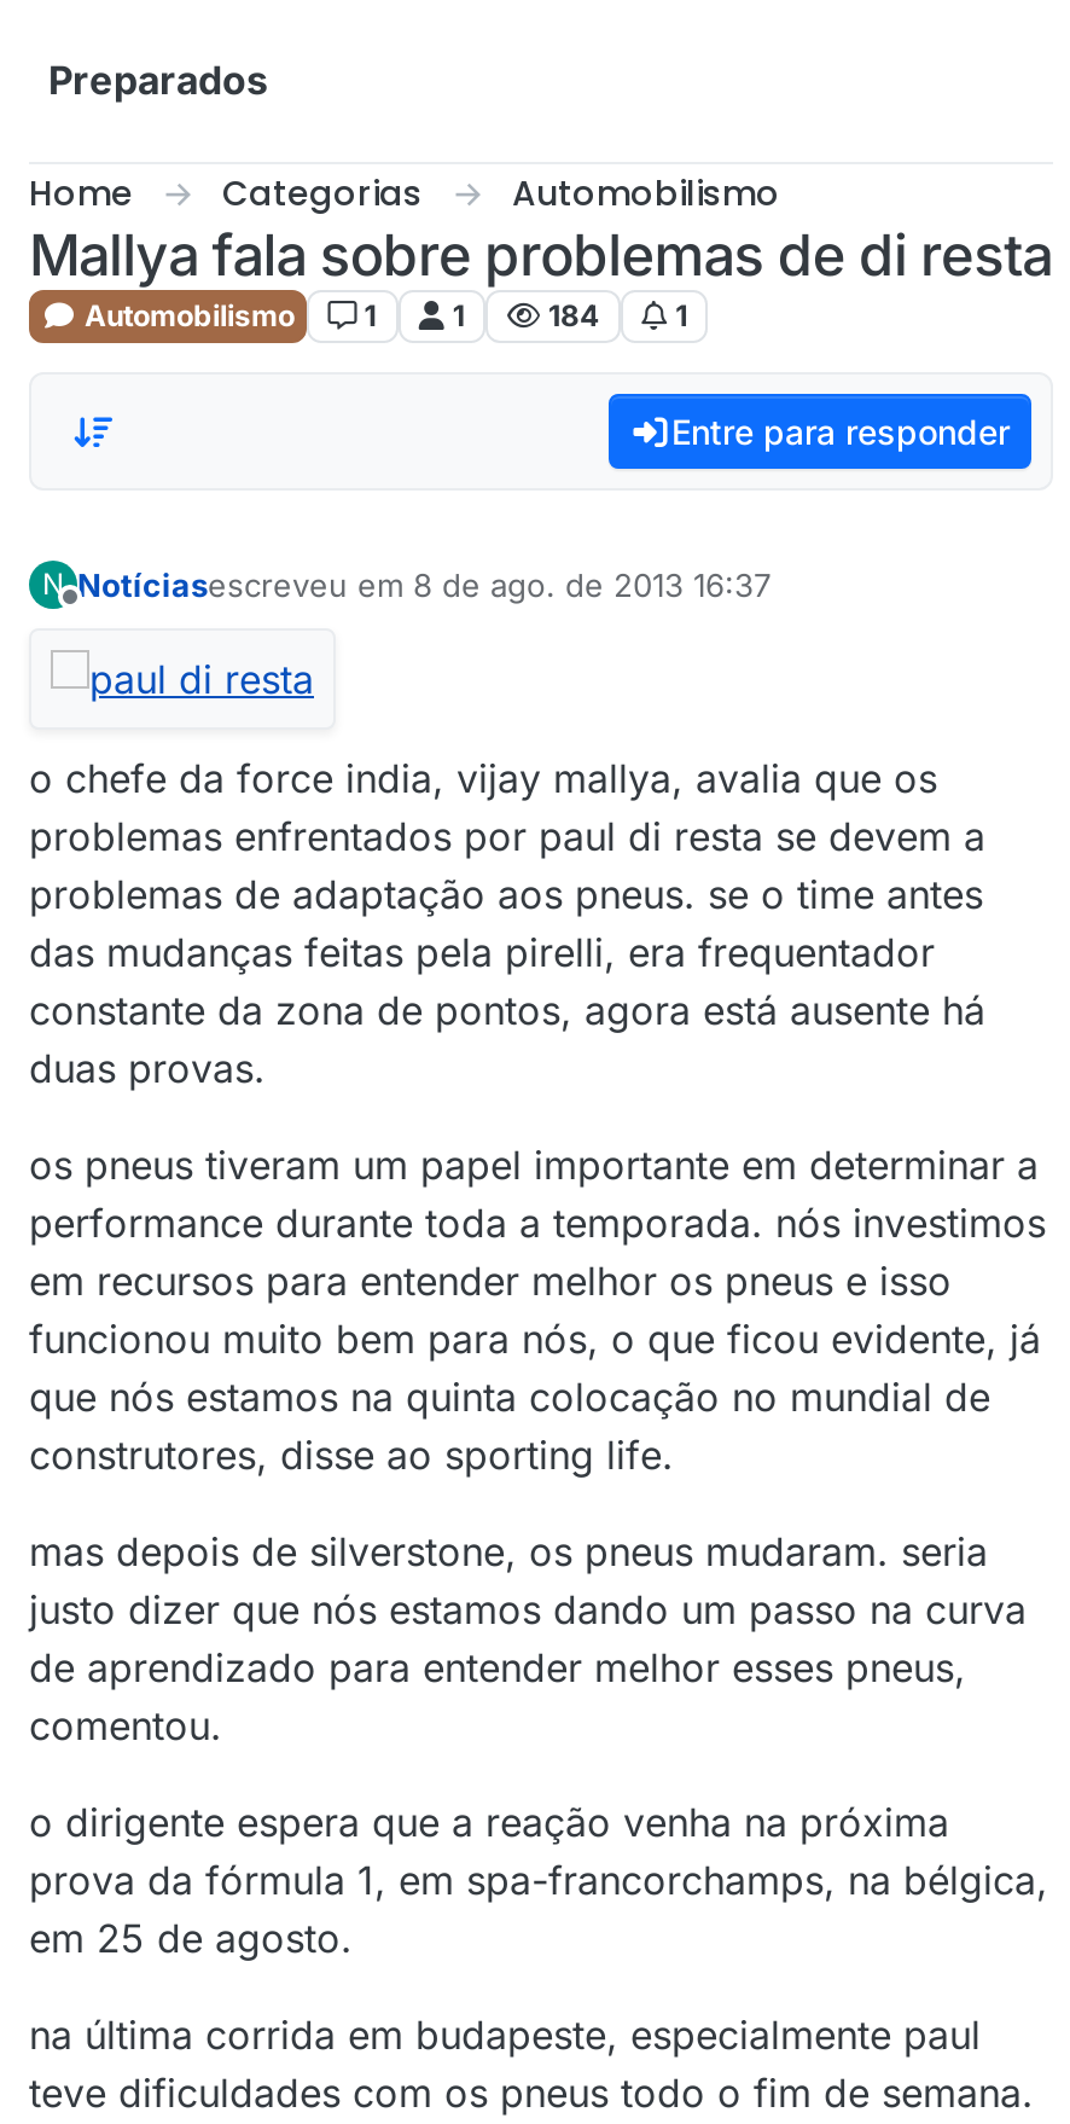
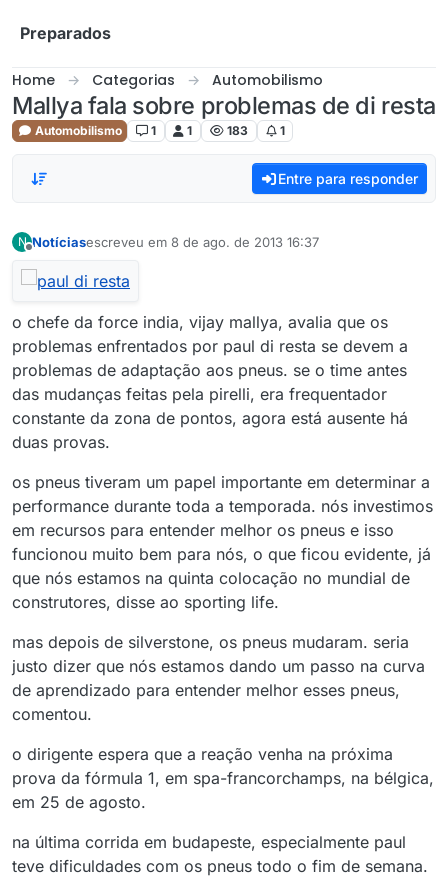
- 184
+ 183
